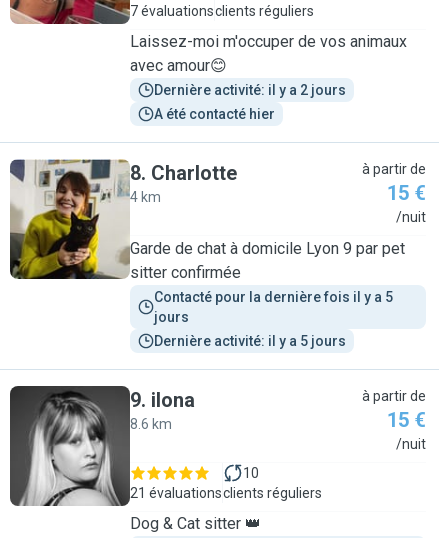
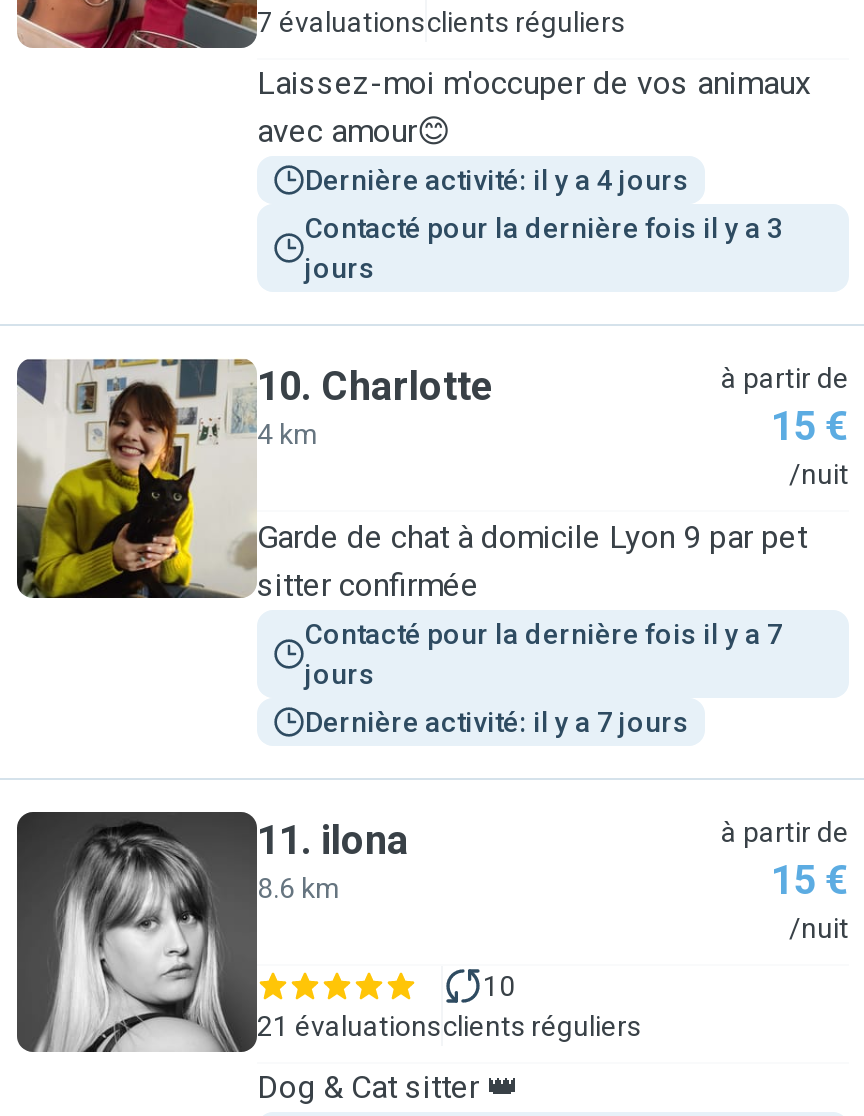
- Dernière activité: il y a 2 jours
+ Dernière activité: il y a 4 jours

- A été contacté hier
+ Contacté pour la dernière fois il y a 3
+ jours

- 8. Charlotte
+ 10. Charlotte

- Contacté pour la dernière fois il y a 5
+ Contacté pour la dernière fois il y a 7

- Dernière activité: il y a 5 jours
+ Dernière activité: il y a 7 jours

- 9. ilona
+ 11. ilona
